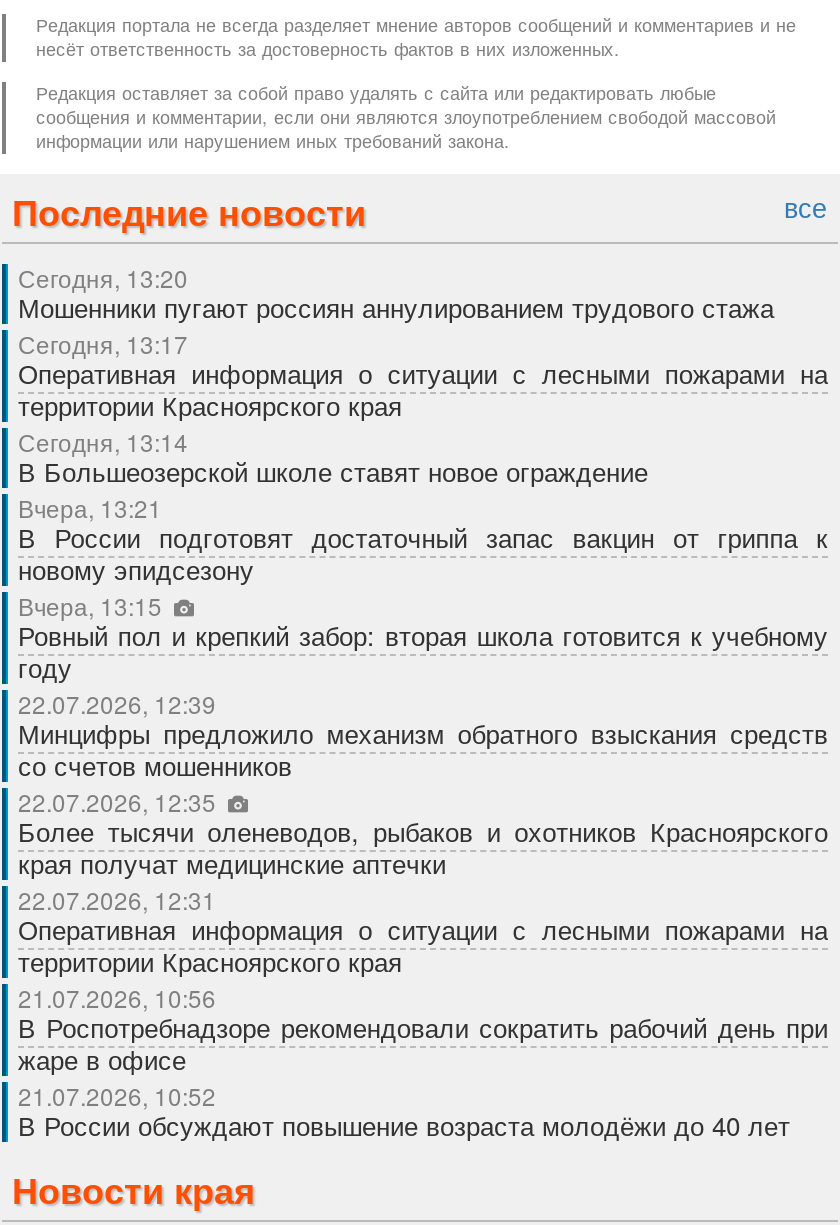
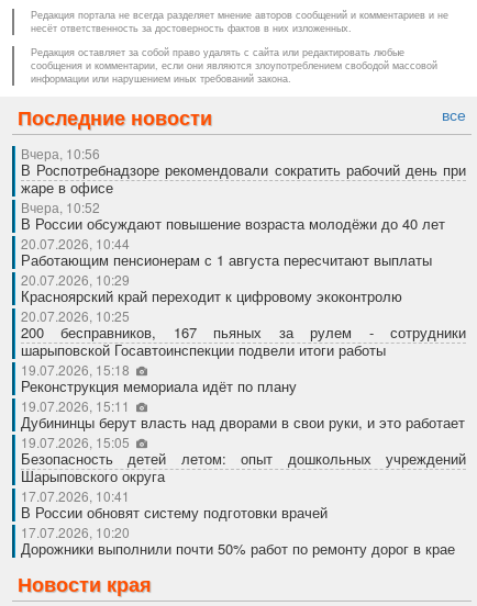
- Сегодня, 13:20
- Мошенники пугают россиян аннулированием трудового стажа
- Сегодня, 13:17
- Оперативная информация о ситуации с лесными пожарами на
- территории Красноярского края
- Сегодня, 13:14
- В Большеозерской школе ставят новое ограждение
- Вчера, 13:21
- В России подготовят достаточный запас вакцин от гриппа к
- новому эпидсезону
- Вчера, 13:15
- Ровный пол и крепкий забор: вторая школа готовится к учебному
- году
- 22.07.2026, 12:39
- Минцифры предложило механизм обратного взыскания средств
- со счетов мошенников
- 22.07.2026, 12:35
- Более тысячи оленеводов, рыбаков и охотников Красноярского
- края получат медицинские аптечки
- 22.07.2026, 12:31
- Оперативная информация о ситуации с лесными пожарами на
- территории Красноярского края
- 21.07.2026, 10:56
+ Вчера, 10:56

moved up: В Роспотребнадзоре рекомендовали сократить рабочий день при | жаре в офисе

- 21.07.2026, 10:52
+ Вчера, 10:52

moved up: В России обсуждают повышение возраста молодёжи до 40 лет

+ 20.07.2026, 10:44
+ Работающим пенсионерам с 1 августа пересчитают выплаты
+ 20.07.2026, 10:29
+ Красноярский край переходит к цифровому экоконтролю
+ 20.07.2026, 10:25
+ 200 бесправников, 167 пьяных за рулем - сотрудники
+ шарыповской Госавтоинспекции подвели итоги работы
+ 19.07.2026, 15:18
+ Реконструкция мемориала идёт по плану
+ 19.07.2026, 15:11
+ Дубининцы берут власть над дворами в свои руки, и это работает
+ 19.07.2026, 15:05
+ Безопасность детей летом: опыт дошкольных учреждений
+ Шарыповского округа
+ 17.07.2026, 10:41
+ В России обновят систему подготовки врачей
+ 17.07.2026, 10:20
+ Дорожники выполнили почти 50% работ по ремонту дорог в крае
